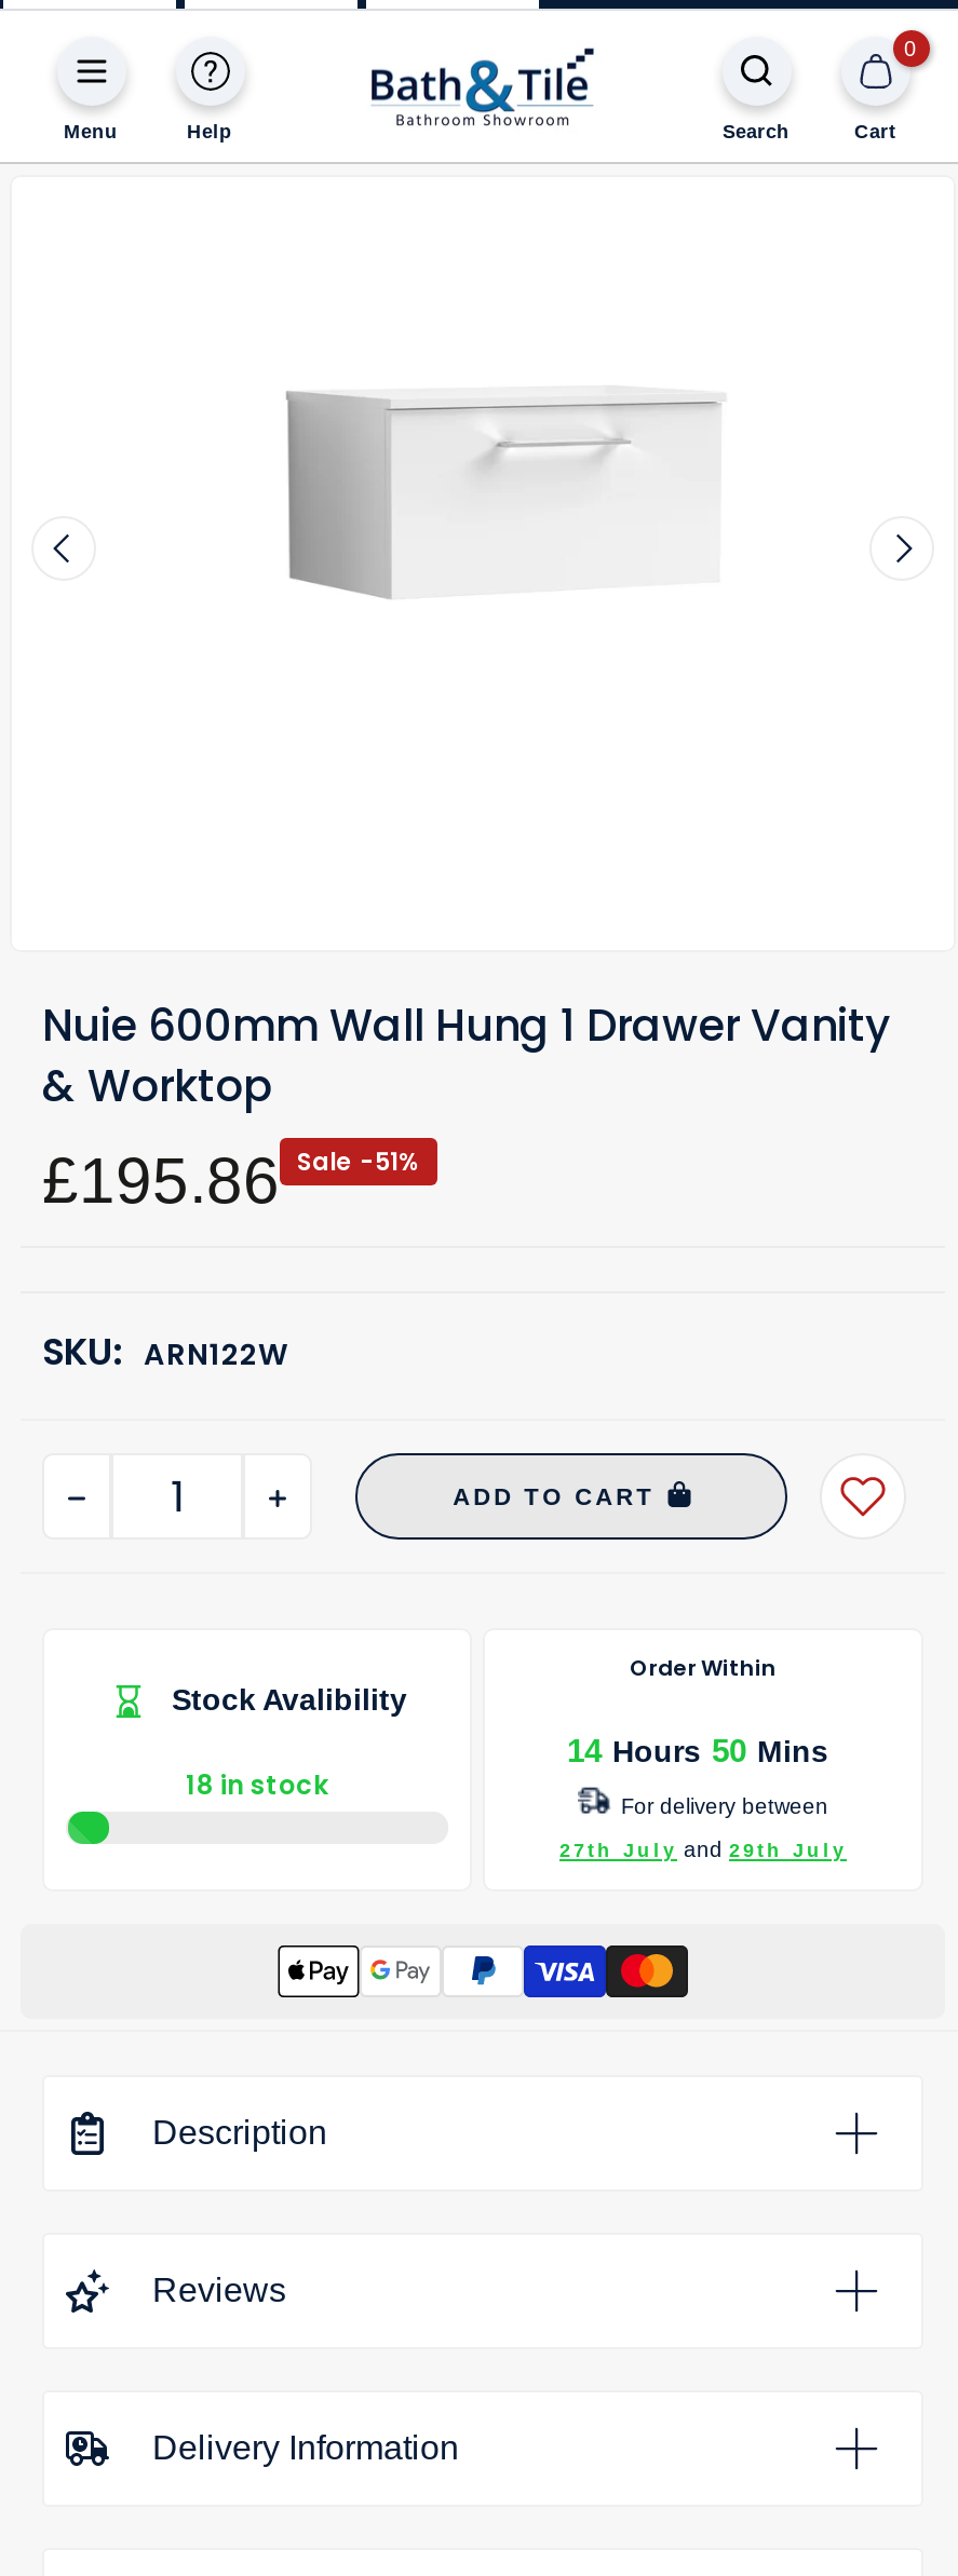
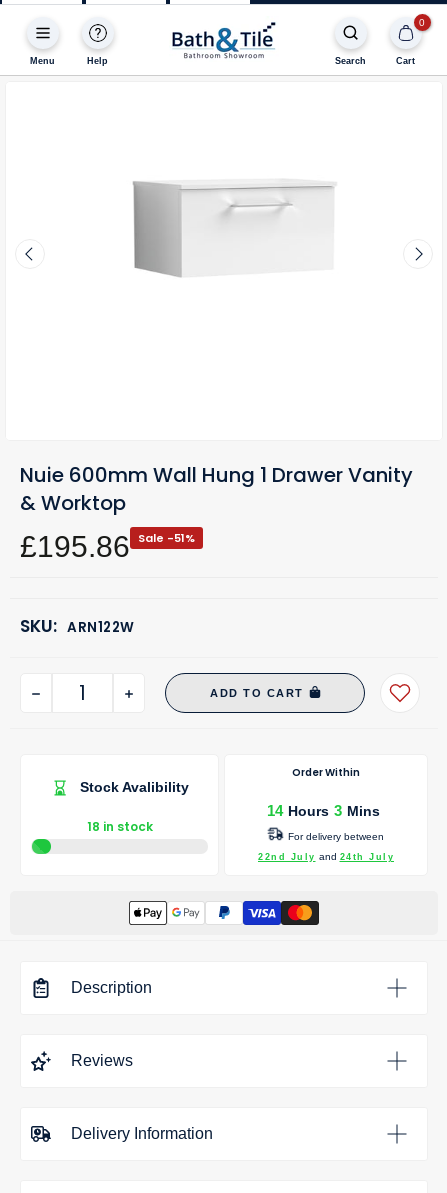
- 14 Hours 50 Mins
+ 14 Hours 3 Mins

- 27th July and 29th July
+ 22nd July and 24th July
